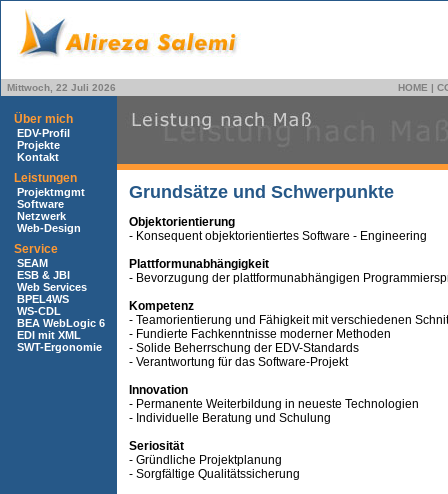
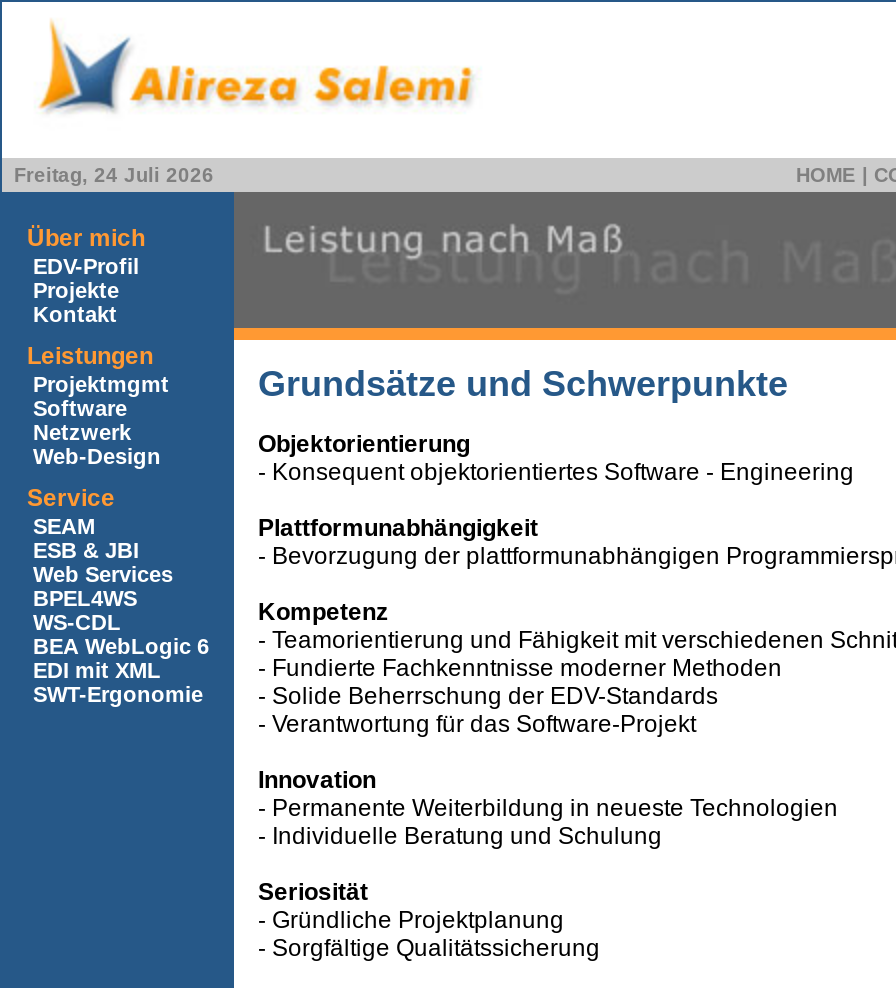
- Mittwoch, 22 Juli 2026
+ Freitag, 24 Juli 2026
